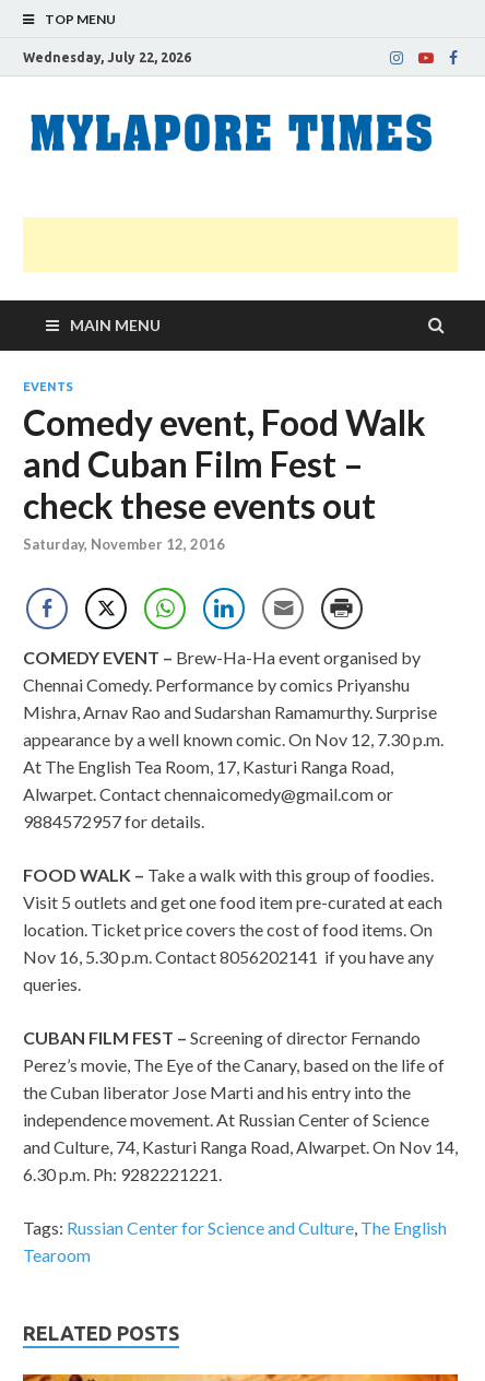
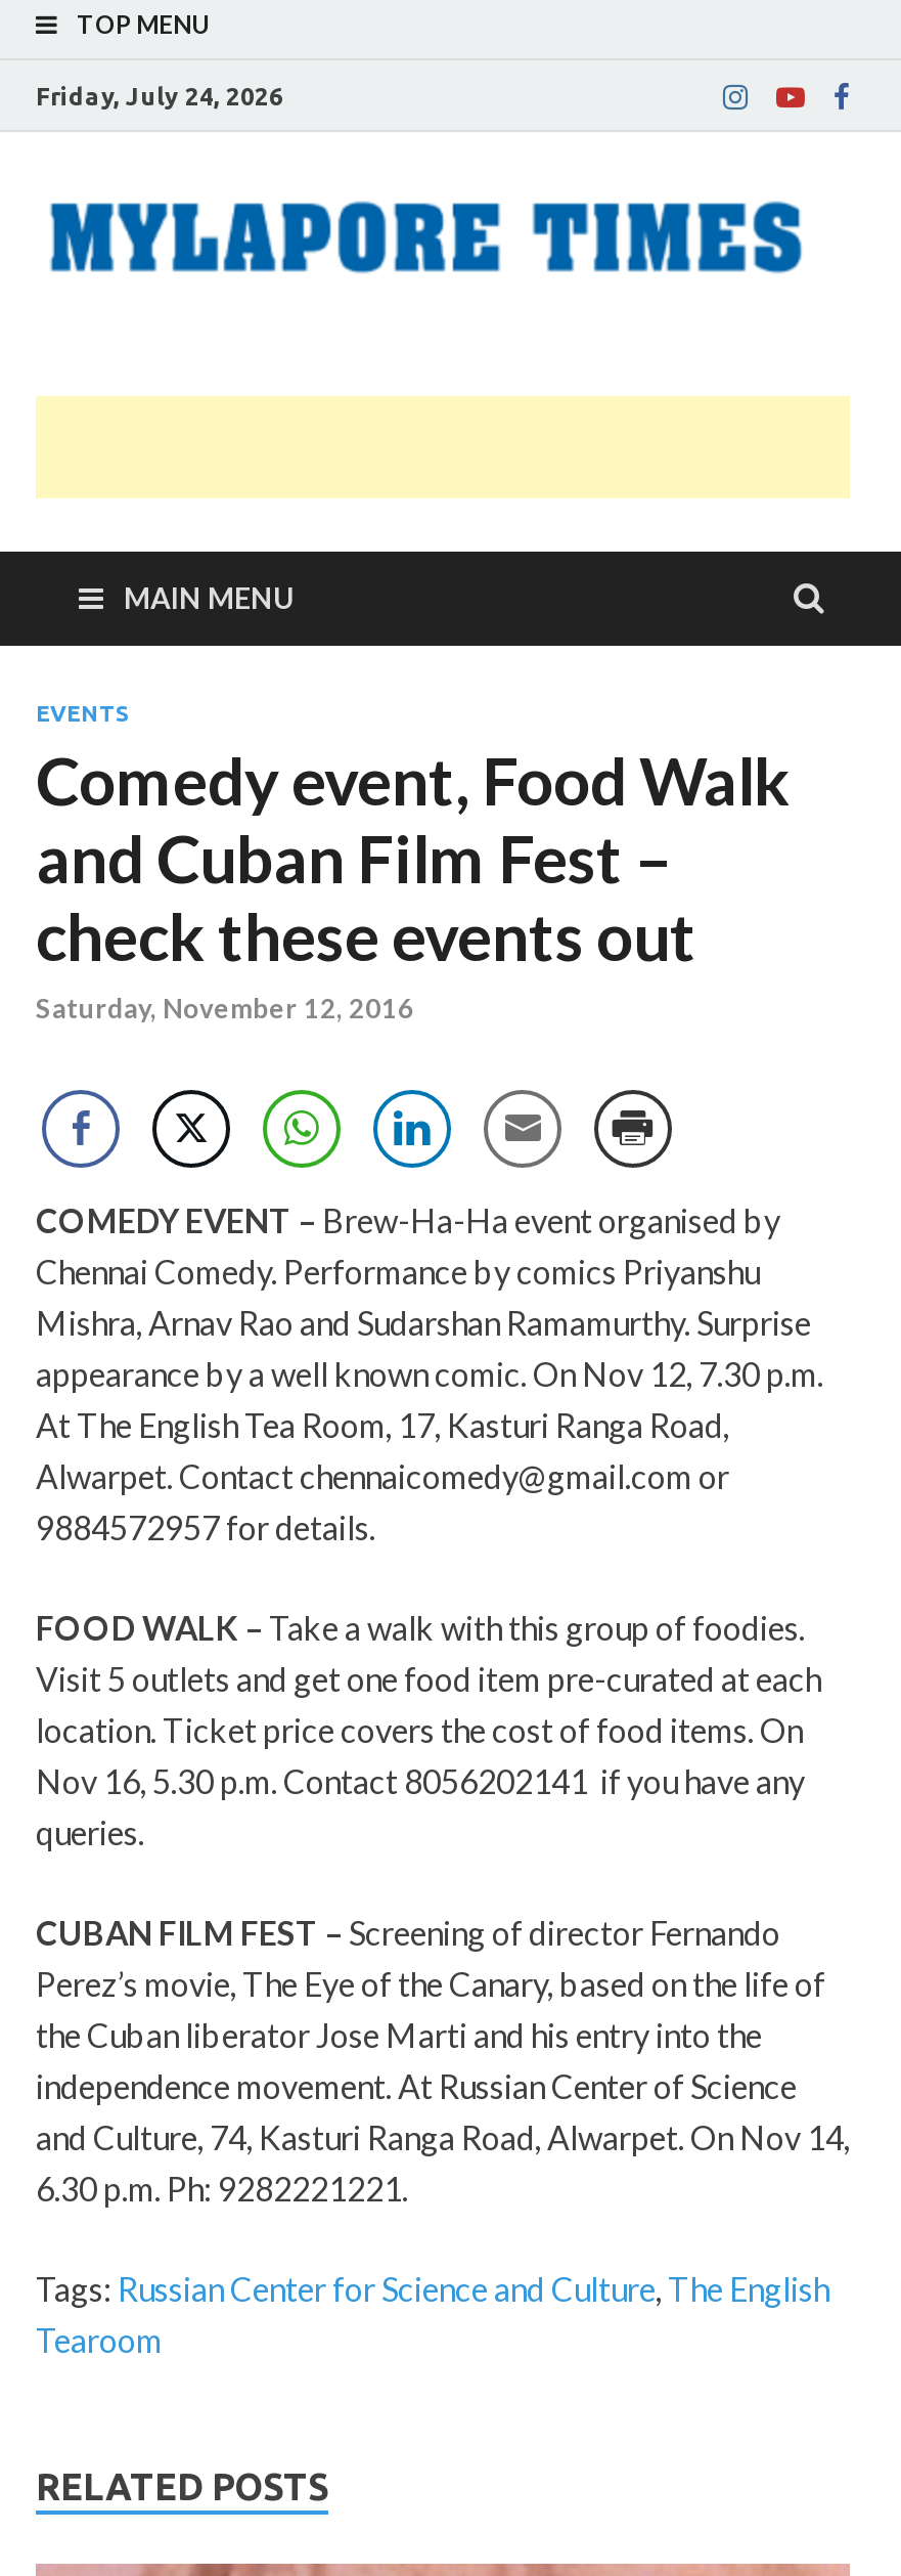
- Wednesday, July 22, 2026
+ Friday, July 24, 2026
